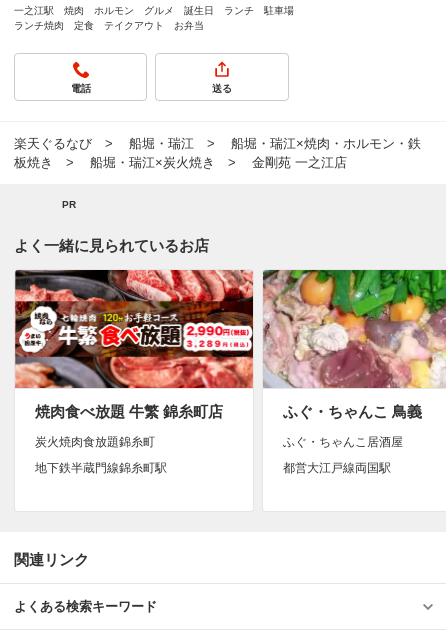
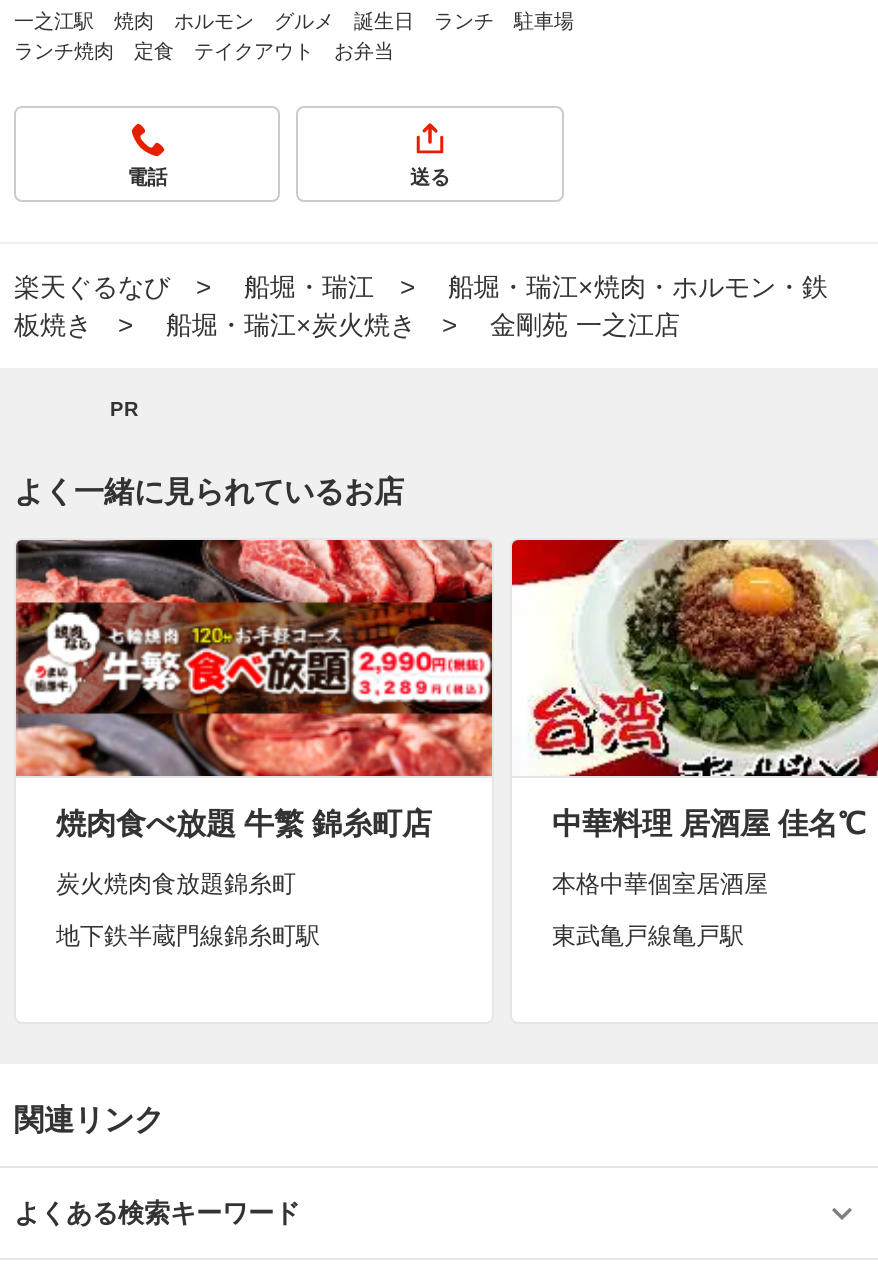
- [image]
- ふぐ・ちゃんこ 鳥義
+ [image]
+ 中華料理 居酒屋 佳名℃

- ふぐ・ちゃんこ居酒屋
+ 本格中華個室居酒屋

- 都営大江戸線両国駅
+ 東武亀戸線亀戸駅
